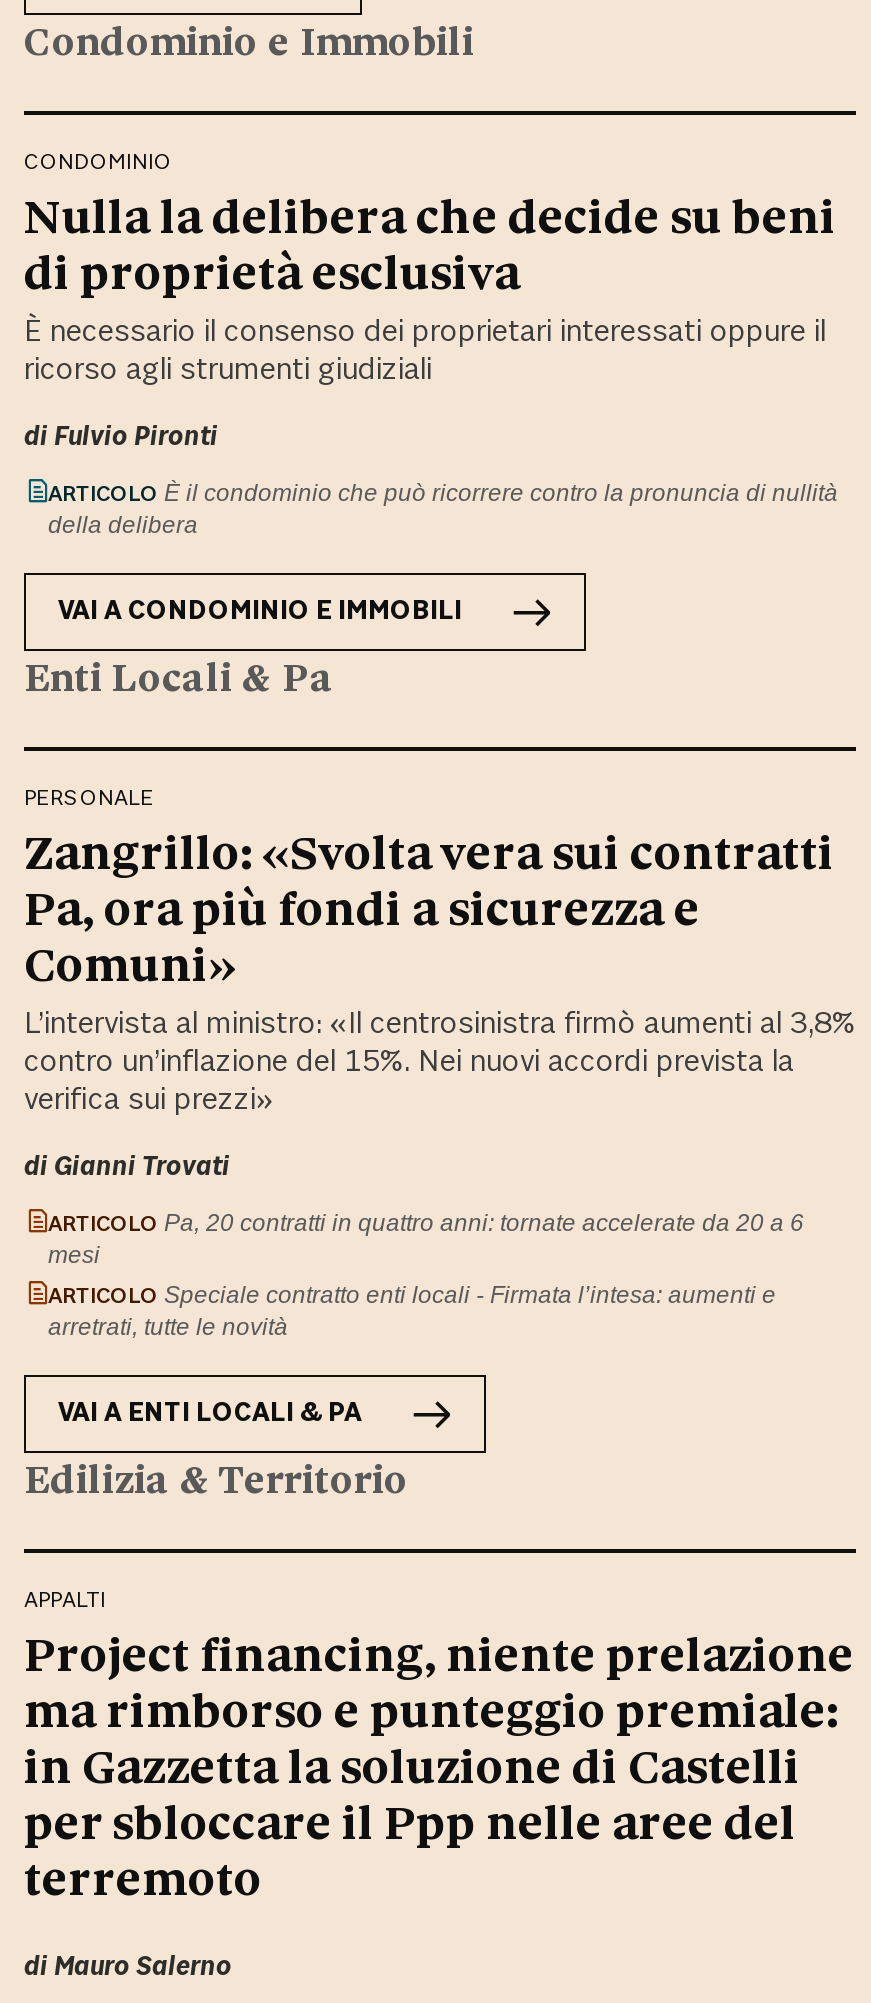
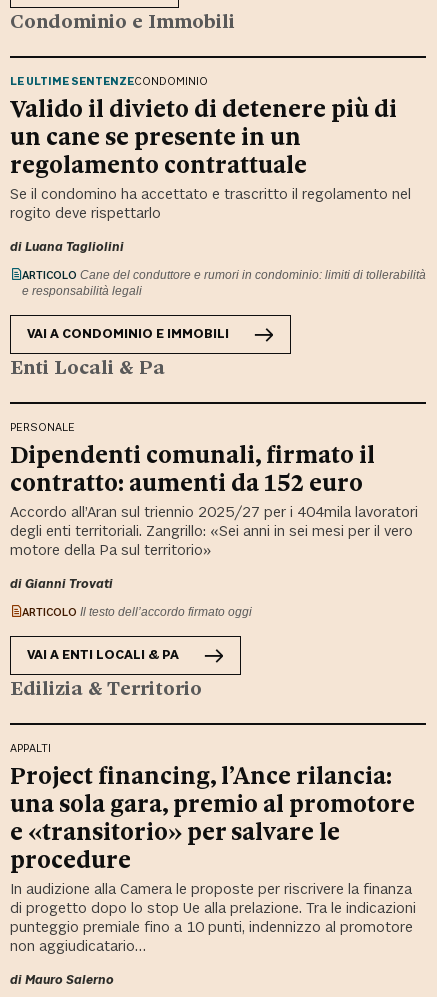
- CONDOMINIO
- Nulla la delibera che decide su beni
- di proprietà esclusiva
- È necessario il consenso dei proprietari interessati oppure il
- ricorso agli strumenti giudiziali
+ LE ULTIME SENTENZECONDOMINIO
+ Valido il divieto di detenere più di
+ un cane se presente in un
+ regolamento contrattuale
+ Se il condomino ha accettato e trascritto il regolamento nel
+ rogito deve rispettarlo

- di Fulvio Pironti
+ di Luana Tagliolini

- ARTICOLO È il condominio che può ricorrere contro la pronuncia di nullità
- della delibera
+ ARTICOLO Cane del conduttore e rumori in condominio: limiti di tollerabilità
+ e responsabilità legali

moved down: VAI A CONDOMINIO E IMMOBILI | Enti Locali & Pa | PERSONALE

- Zangrillo: «Svolta vera sui contratti
- Pa, ora più fondi a sicurezza e
- Comuni»
- L’intervista al ministro: «Il centrosinistra firmò aumenti al 3,8%
- contro un’inflazione del 15%. Nei nuovi accordi prevista la
- verifica sui prezzi»
+ Dipendenti comunali, firmato il
+ contratto: aumenti da 152 euro
+ Accordo all’Aran sul triennio 2025/27 per i 404mila lavoratori
+ degli enti territoriali. Zangrillo: «Sei anni in sei mesi per il vero
+ motore della Pa sul territorio»

- ARTICOLO Pa, 20 contratti in quattro anni: tornate accelerate da 20 a 6
- mesi
- ARTICOLO Speciale contratto enti locali - Firmata l’intesa: aumenti e
- arretrati, tutte le novità
+ ARTICOLO Il testo dell’accordo firmato oggi

moved up: VAI A ENTI LOCALI & PA | Edilizia & Territorio | APPALTI

- Project financing, niente prelazione
- ma rimborso e punteggio premiale:
- in Gazzetta la soluzione di Castelli
- per sbloccare il Ppp nelle aree del
- terremoto
+ Project financing, l’Ance rilancia:
+ una sola gara, premio al promotore
+ e «transitorio» per salvare le
+ procedure
+ In audizione alla Camera le proposte per riscrivere la finanza
+ di progetto dopo lo stop Ue alla prelazione. Tra le indicazioni
+ punteggio premiale fino a 10 punti, indennizzo al promotore
+ non aggiudicatario…
